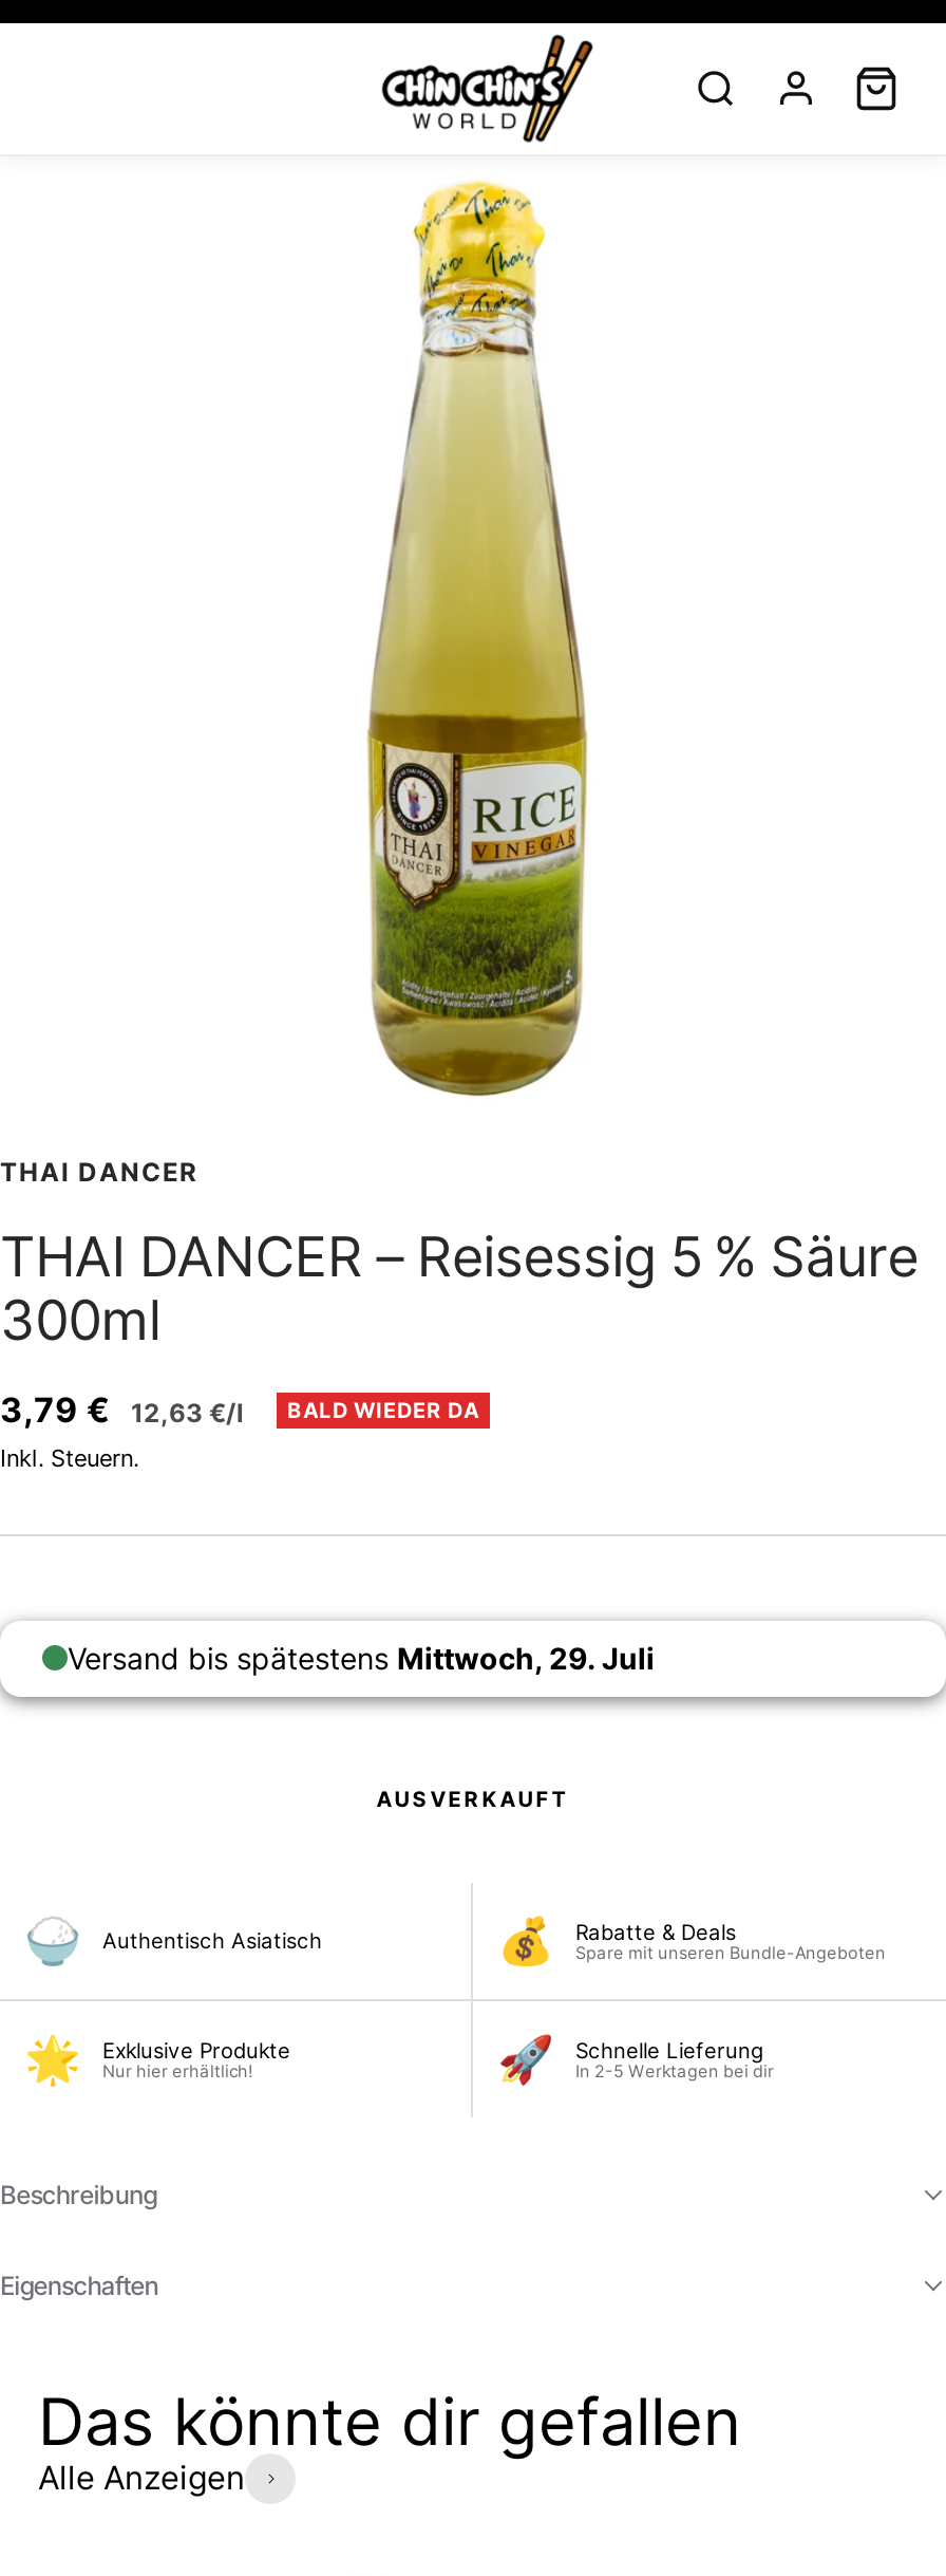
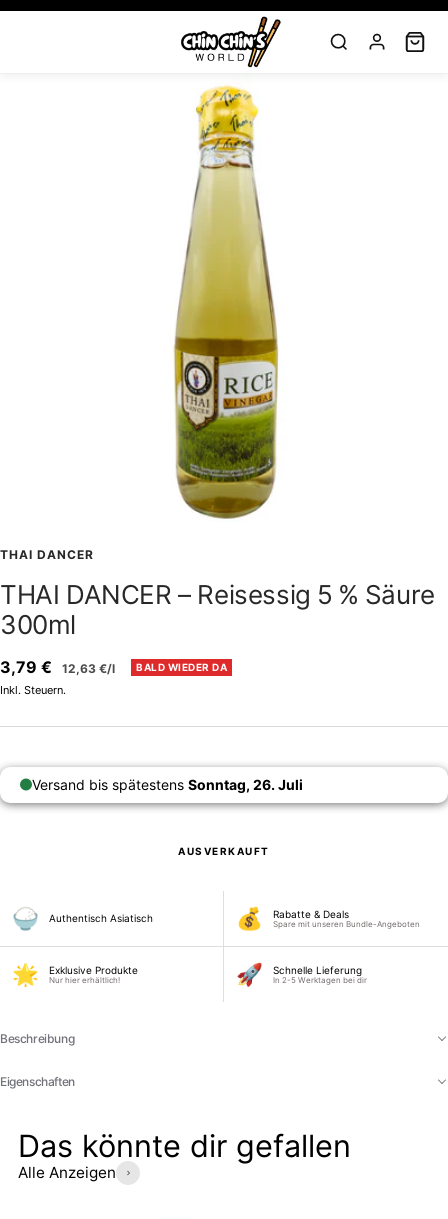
- Versand bis spätestens Mittwoch, 29. Juli
+ Versand bis spätestens Sonntag, 26. Juli
